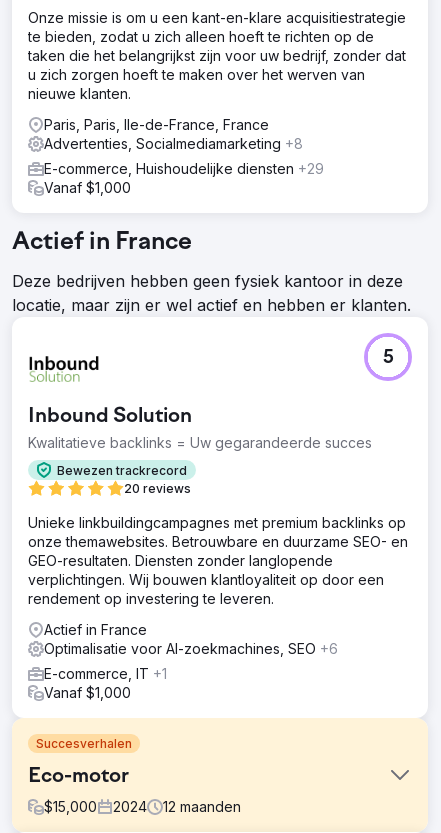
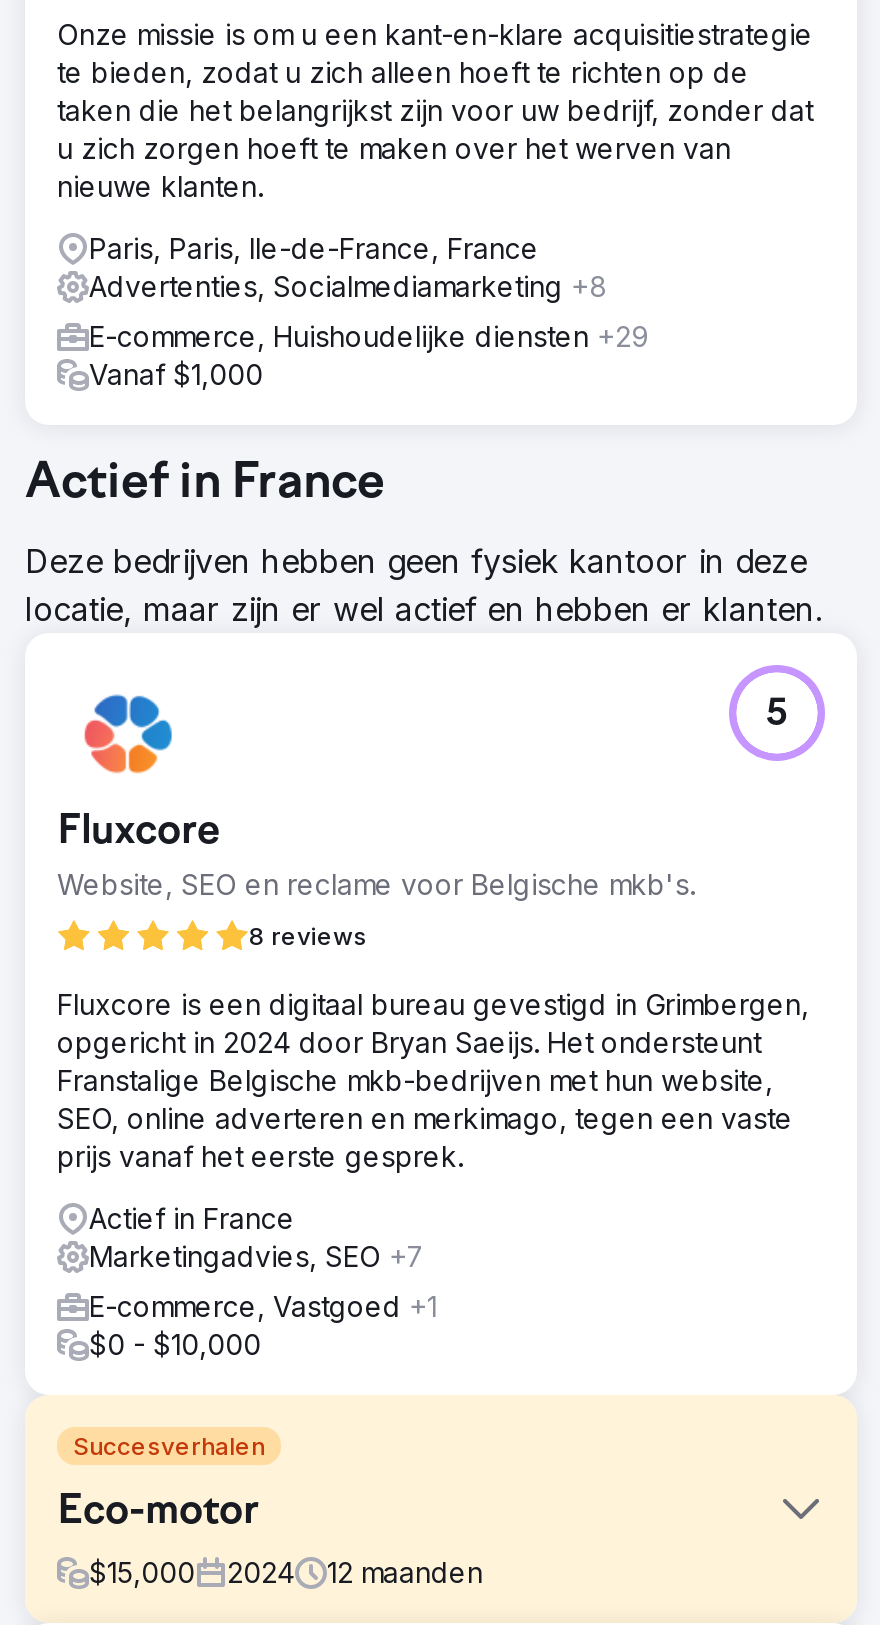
- [image]
- Inbound Solution
- Kwalitatieve backlinks = Uw gegarandeerde succes
+ [image]
+ Fluxcore
+ Website, SEO en reclame voor Belgische mkb's.

- Bewezen trackrecord
- 20 reviews
+ 8 reviews

- Unieke linkbuildingcampagnes met premium backlinks op
- onze themawebsites. Betrouwbare en duurzame SEO- en
- GEO-resultaten. Diensten zonder langlopende
- verplichtingen. Wij bouwen klantloyaliteit op door een
- rendement op investering te leveren.
+ Fluxcore is een digitaal bureau gevestigd in Grimbergen,
+ opgericht in 2024 door Bryan Saeijs. Het ondersteunt
+ Franstalige Belgische mkb-bedrijven met hun website,
+ SEO, online adverteren en merkimago, tegen een vaste
+ prijs vanaf het eerste gesprek.

- Optimalisatie voor AI-zoekmachines, SEO +6
+ Marketingadvies, SEO +7

- E-commerce, IT +1
- Vanaf $1,000
+ E-commerce, Vastgoed +1
+ $0 - $10,000
